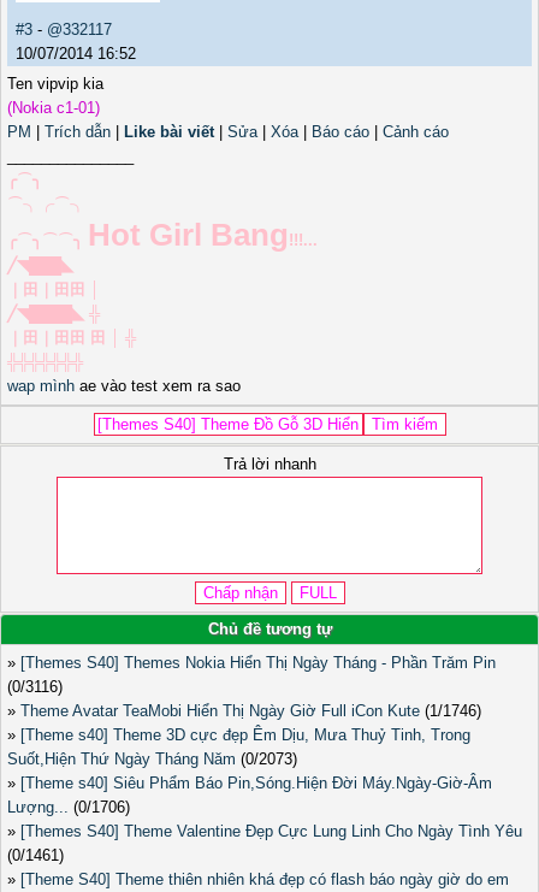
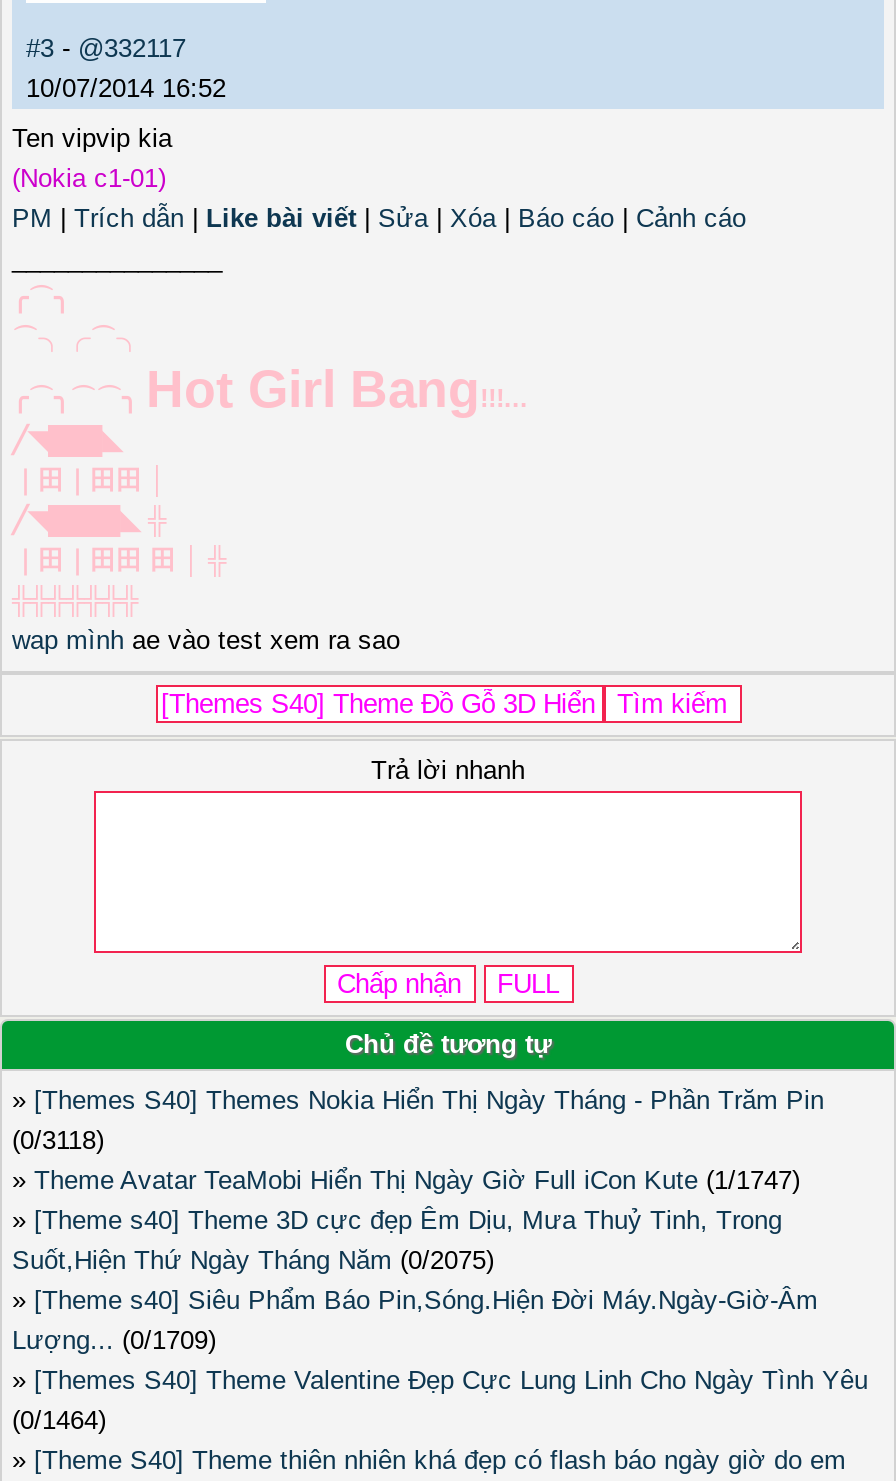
- (0/3116)
+ (0/3118)

- » Theme Avatar TeaMobi Hiển Thị Ngày Giờ Full iCon Kute (1/1746)
+ » Theme Avatar TeaMobi Hiển Thị Ngày Giờ Full iCon Kute (1/1747)

- Suốt,Hiện Thứ Ngày Tháng Năm (0/2073)
+ Suốt,Hiện Thứ Ngày Tháng Năm (0/2075)

- Lượng... (0/1706)
+ Lượng... (0/1709)

- (0/1461)
+ (0/1464)
